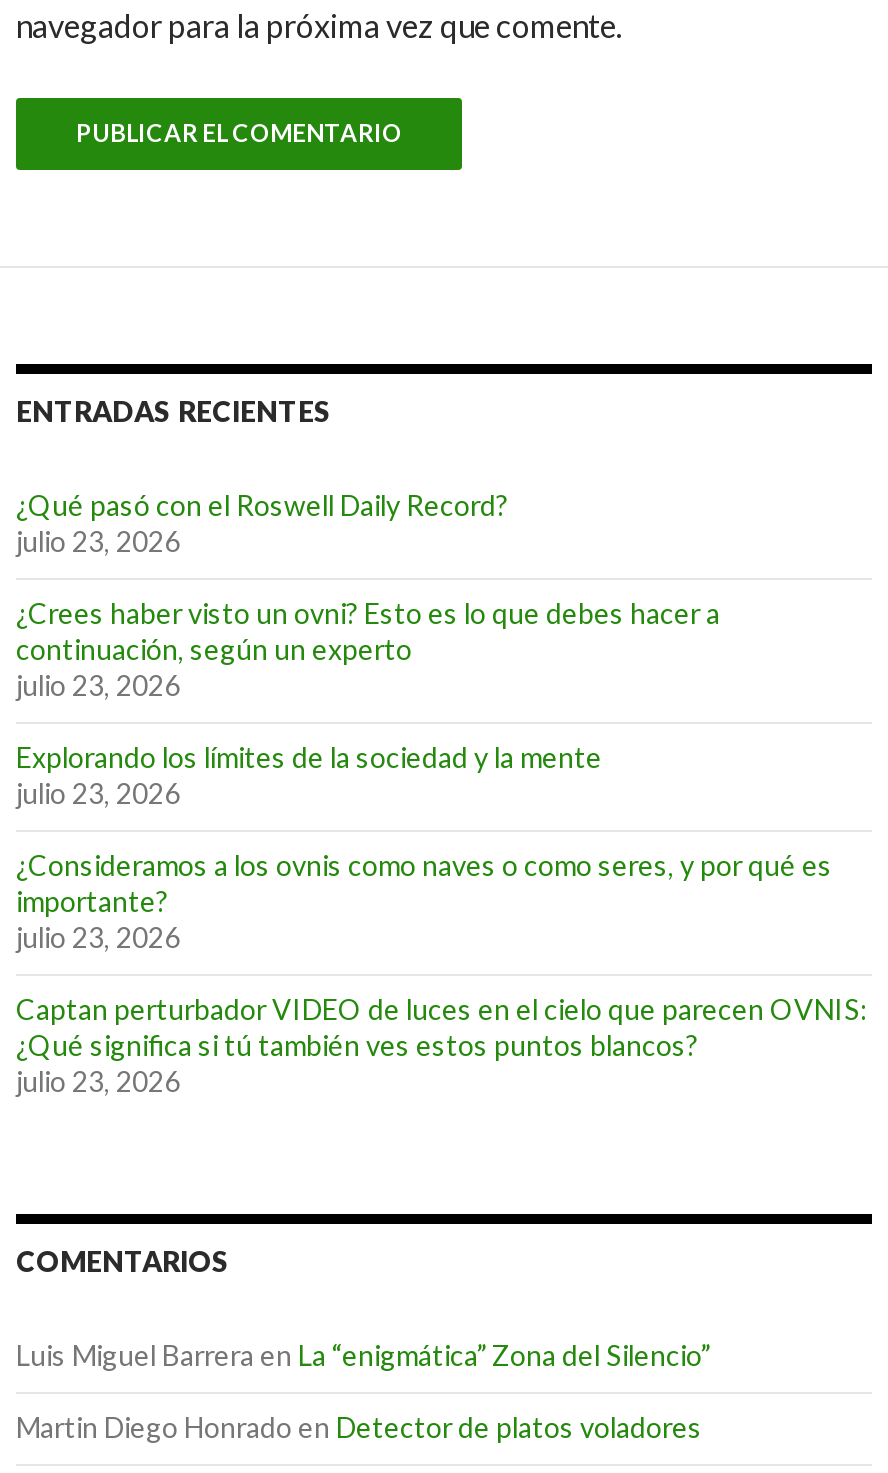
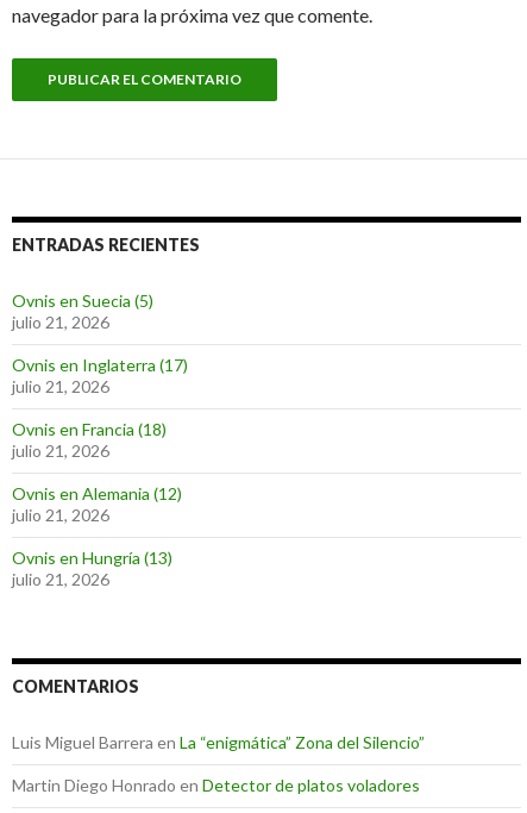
- ¿Qué pasó con el Roswell Daily Record?
- julio 23, 2026
+ Ovnis en Suecia (5)
+ julio 21, 2026

- ¿Crees haber visto un ovni? Esto es lo que debes hacer a
- continuación, según un experto
- julio 23, 2026
+ Ovnis en Inglaterra (17)
+ julio 21, 2026

- Explorando los límites de la sociedad y la mente
- julio 23, 2026
+ Ovnis en Francia (18)
+ julio 21, 2026

- ¿Consideramos a los ovnis como naves o como seres, y por qué es
- importante?
- julio 23, 2026
+ Ovnis en Alemania (12)
+ julio 21, 2026

- Captan perturbador VIDEO de luces en el cielo que parecen OVNIS:
- ¿Qué significa si tú también ves estos puntos blancos?
- julio 23, 2026
+ Ovnis en Hungría (13)
+ julio 21, 2026
